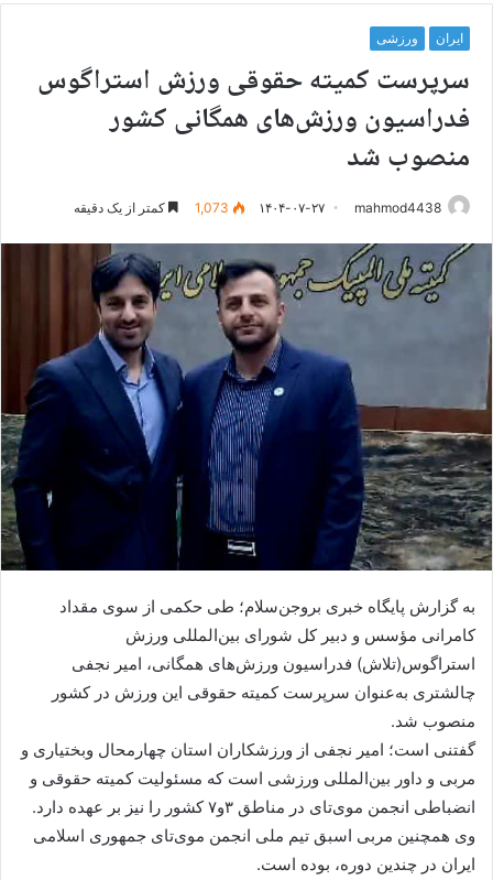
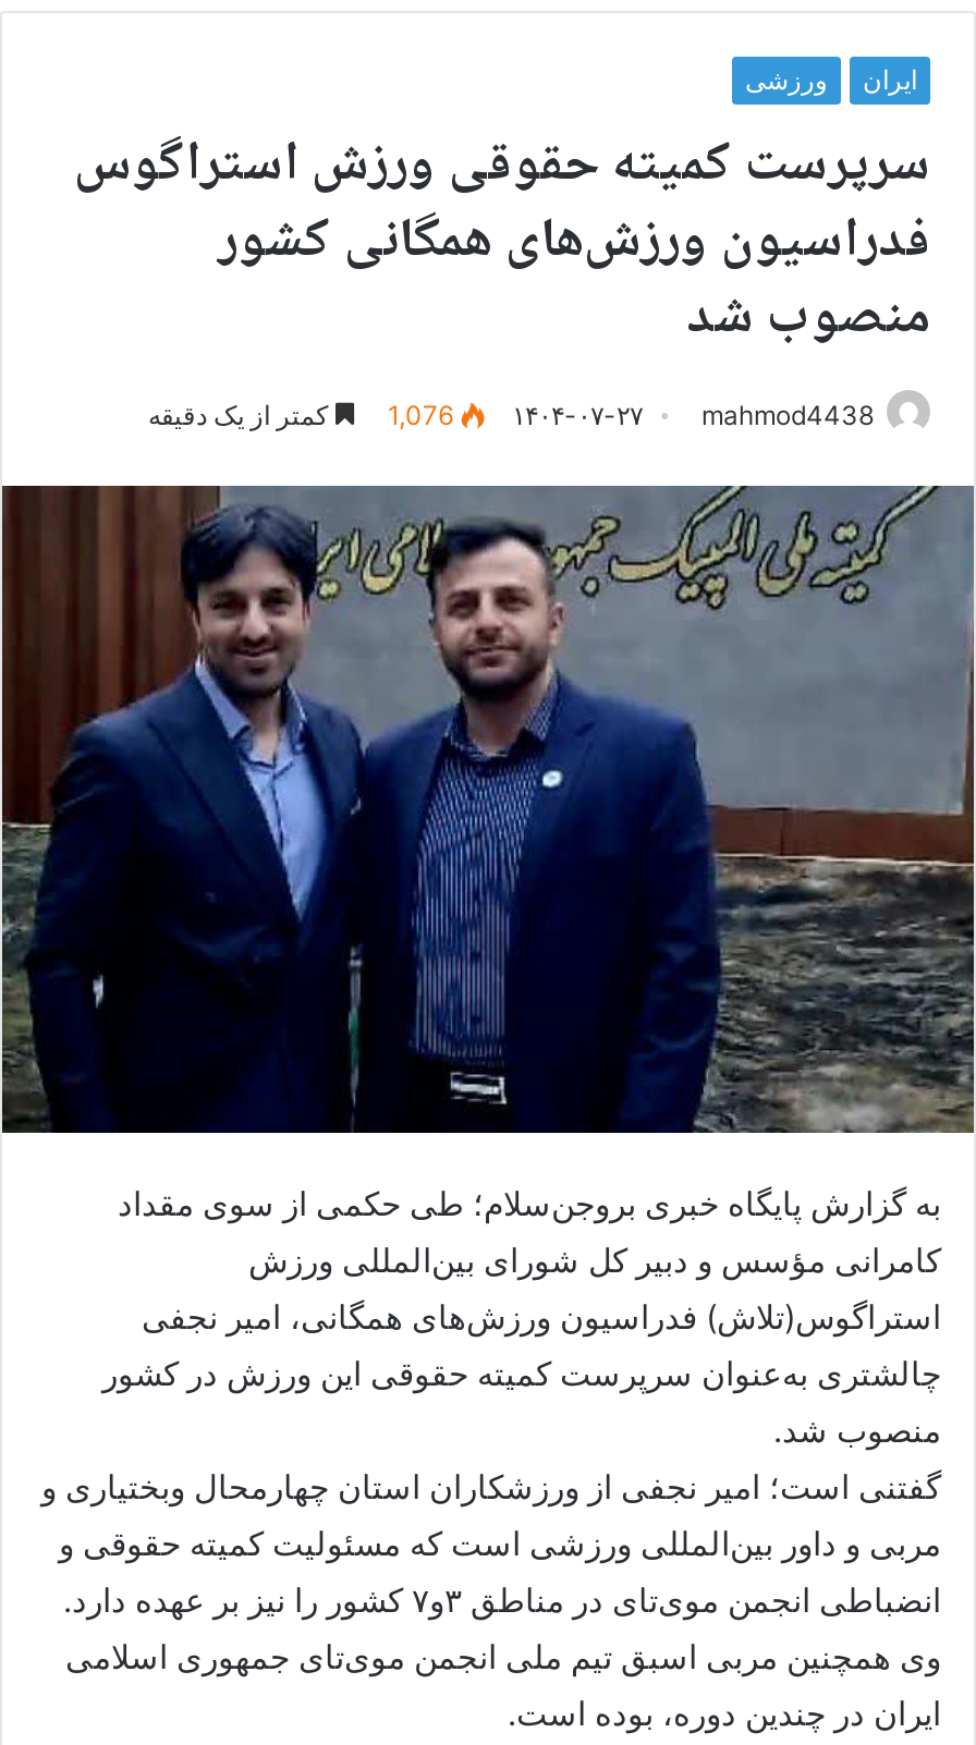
- 1,073
+ 1,076
